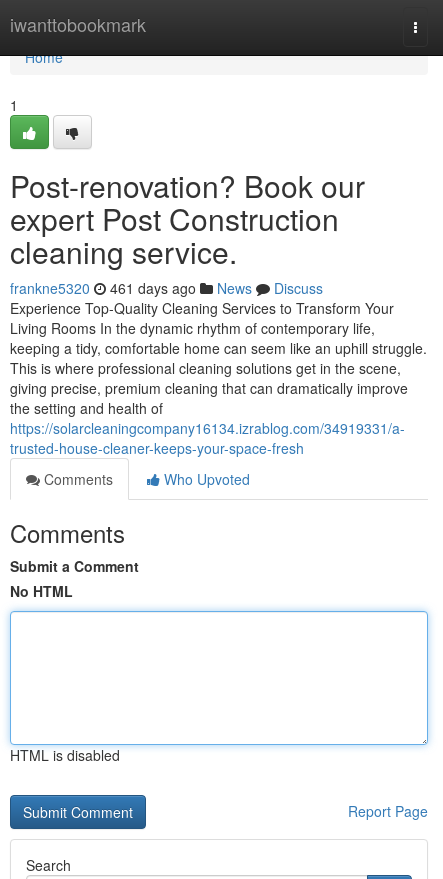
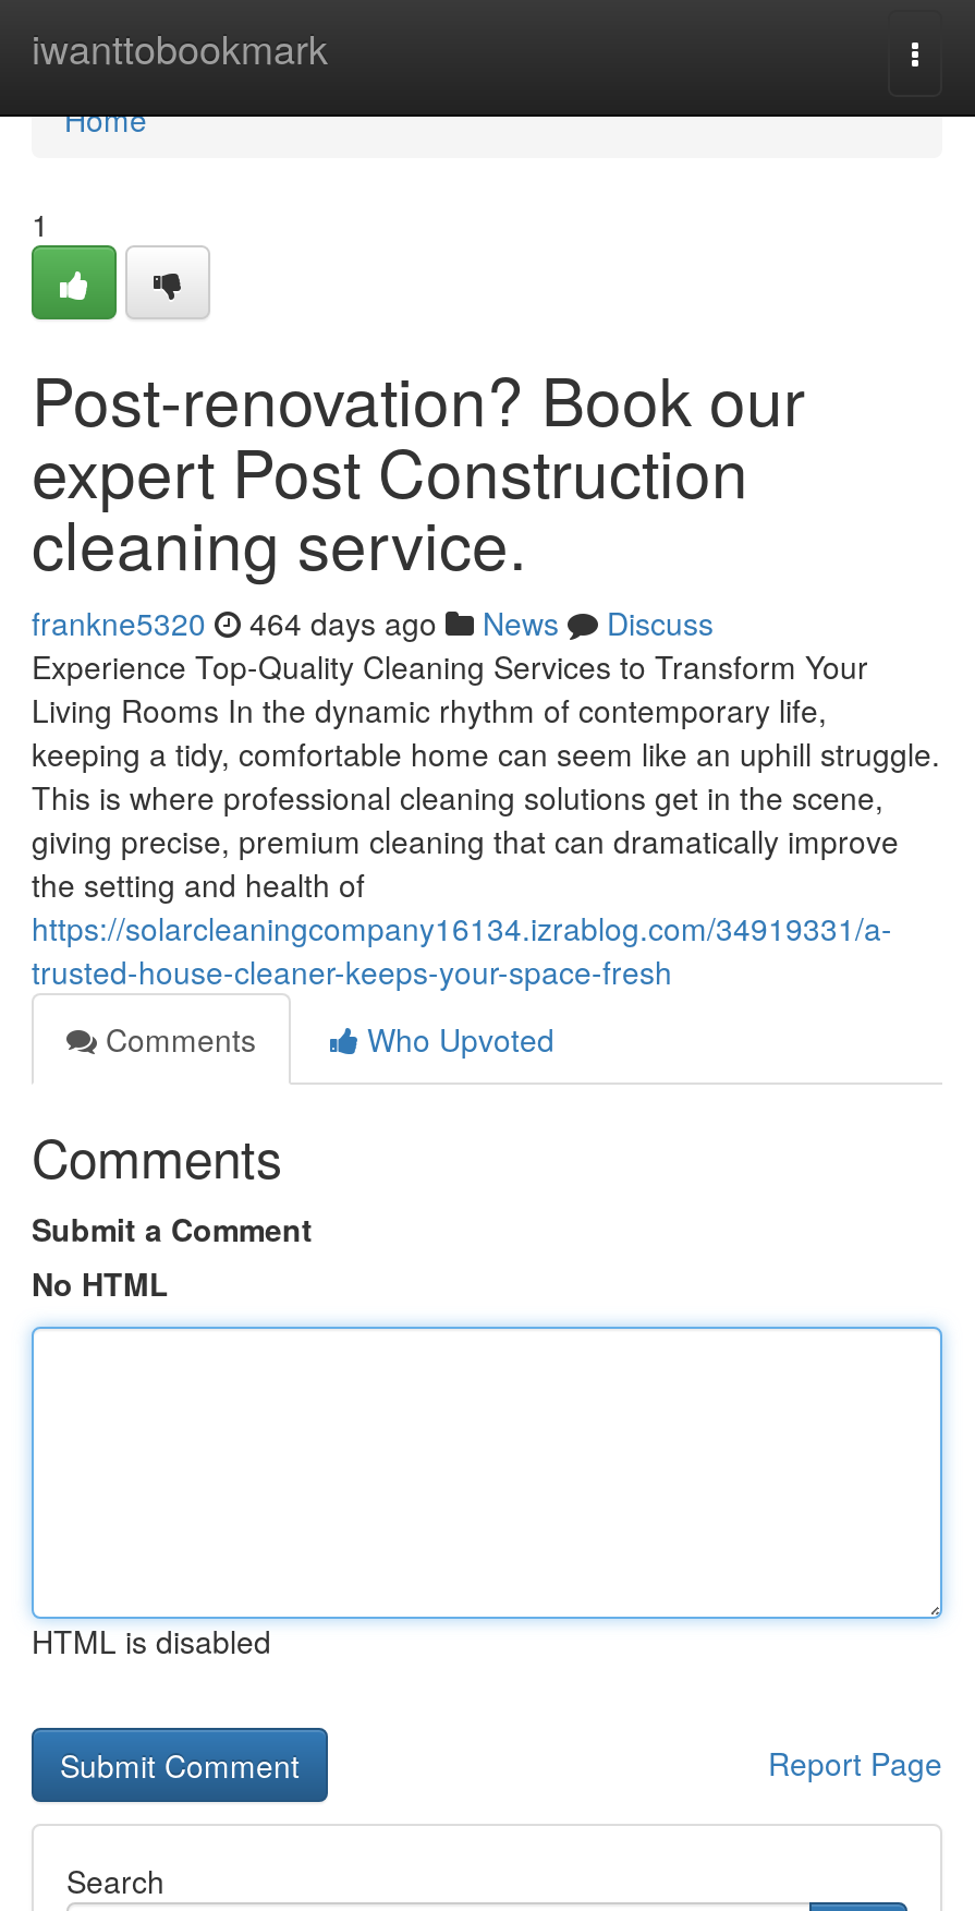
- frankne5320 461 days ago News Discuss
+ frankne5320 464 days ago News Discuss
